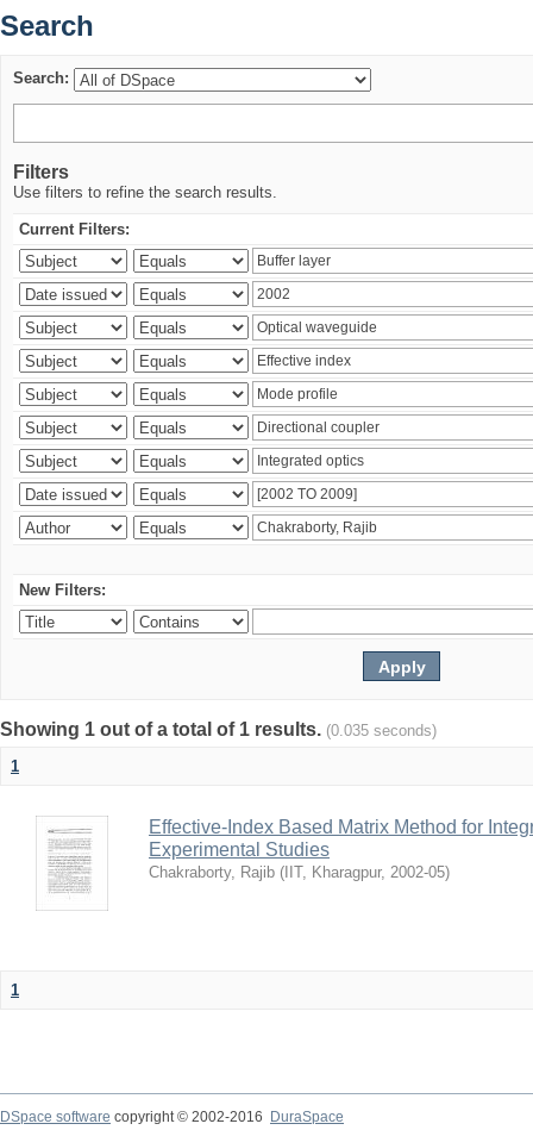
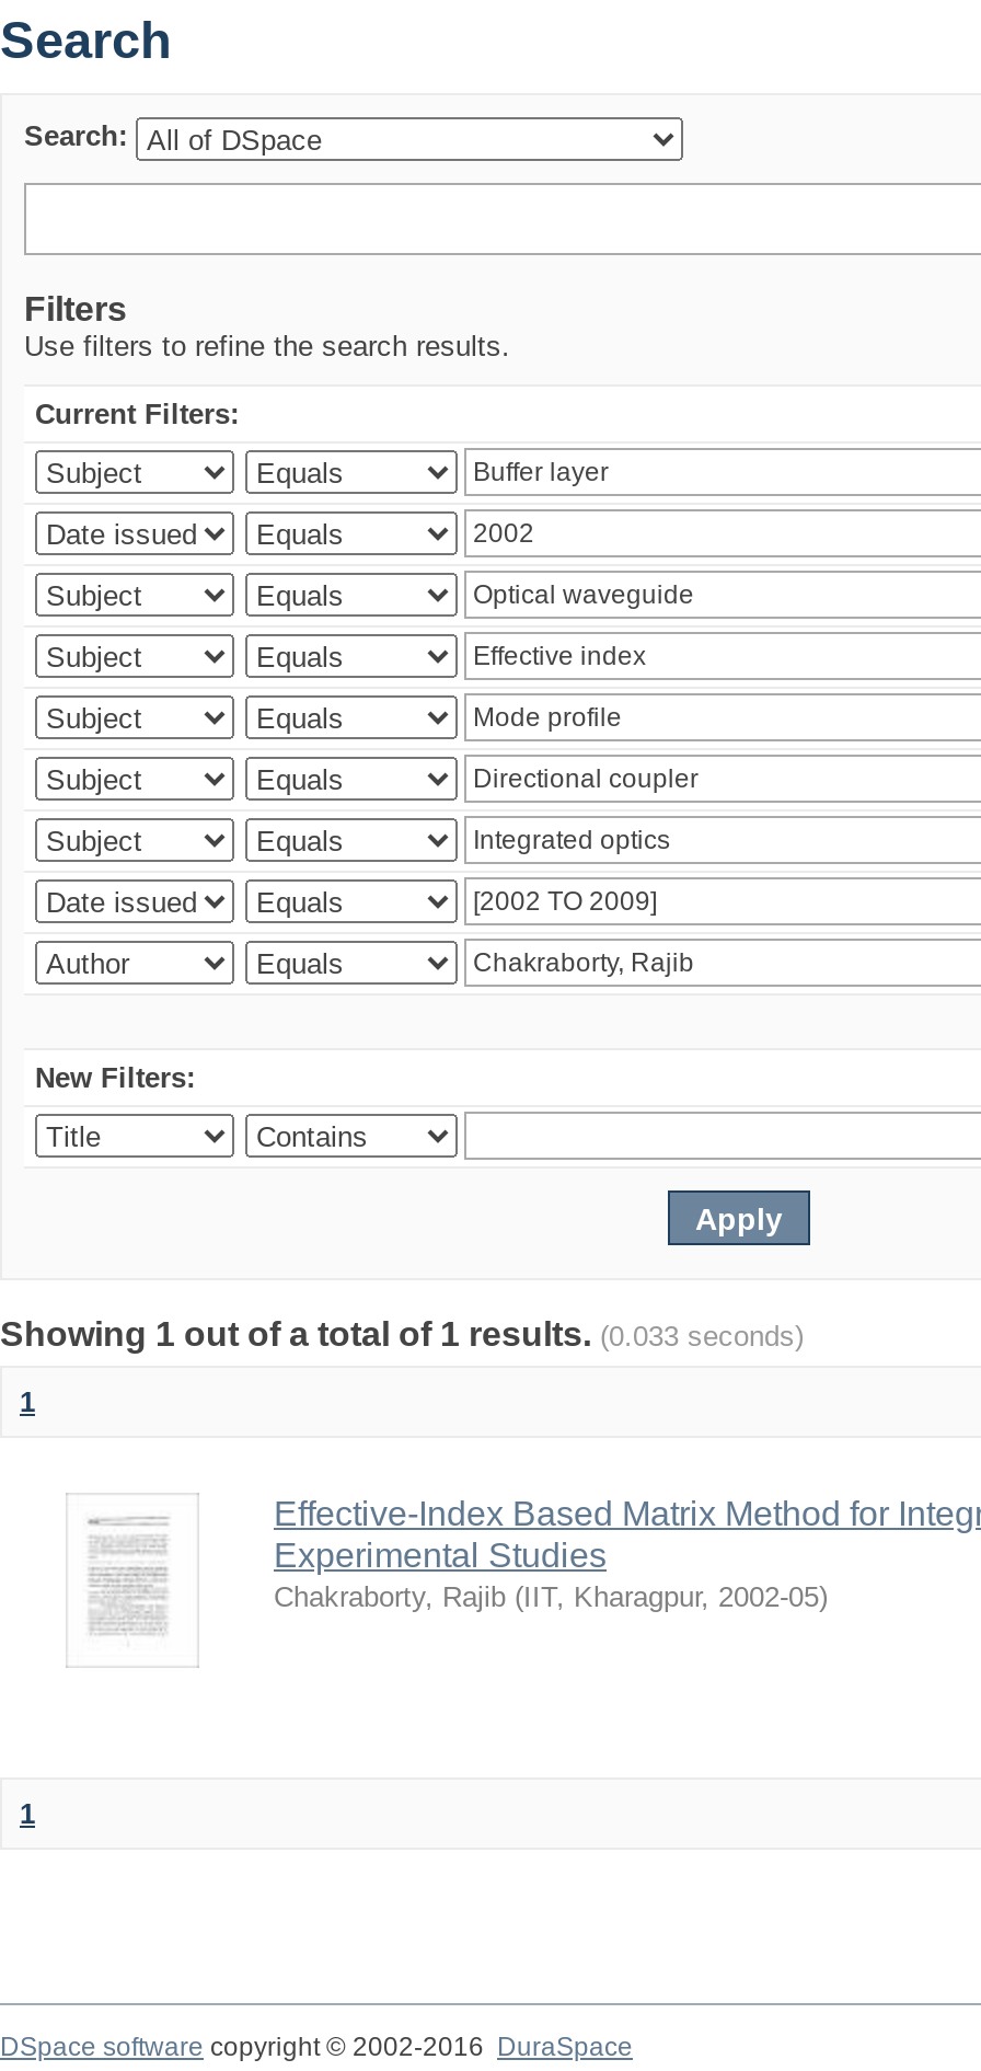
- Showing 1 out of a total of 1 results. (0.035 seconds)
+ Showing 1 out of a total of 1 results. (0.033 seconds)
